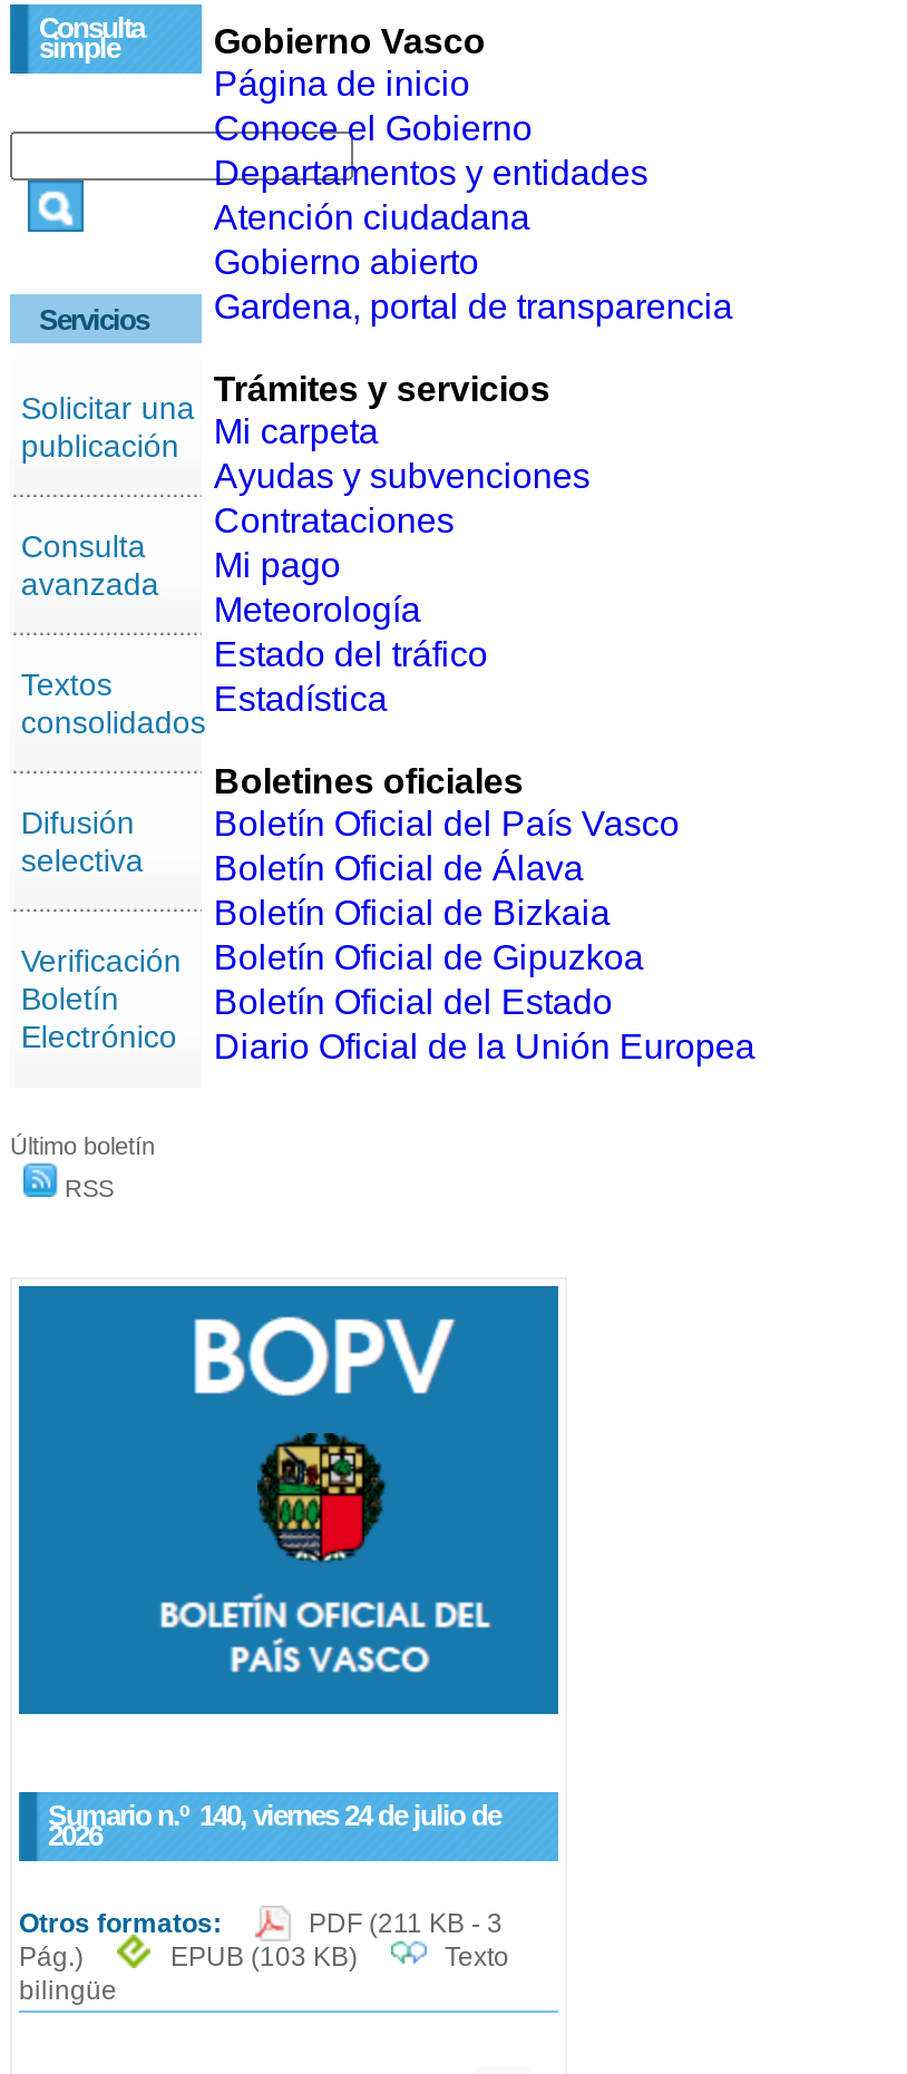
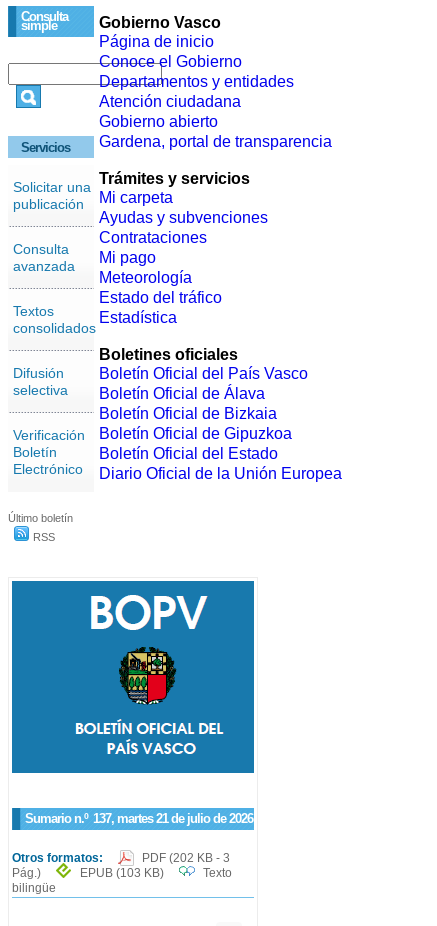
- Sumario n.º 140, viernes 24 de julio de
- 2026
+ Sumario n.º 137, martes 21 de julio de 2026

- PDF (211 KB - 3
+ PDF (202 KB - 3
